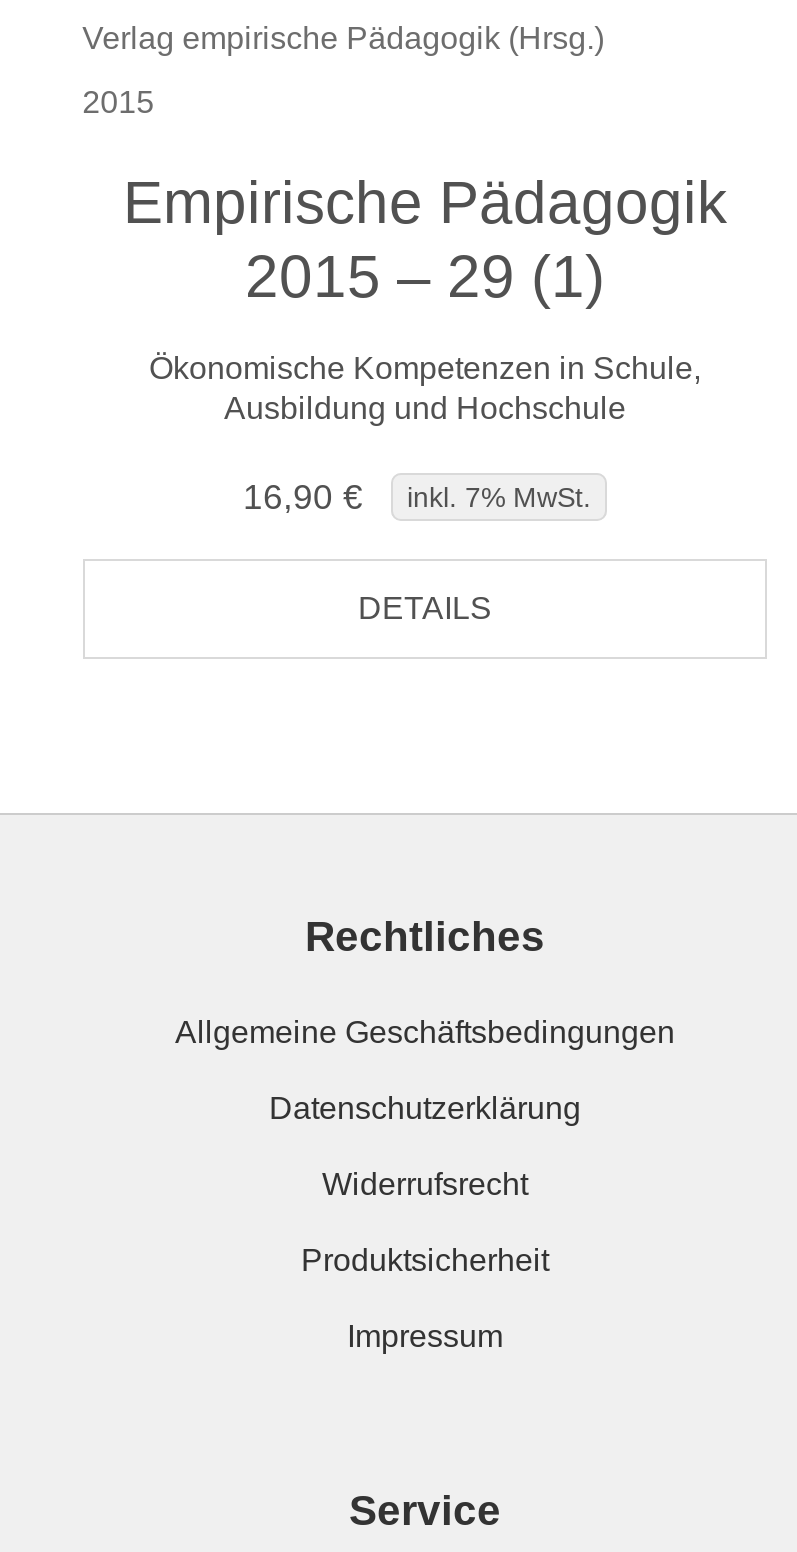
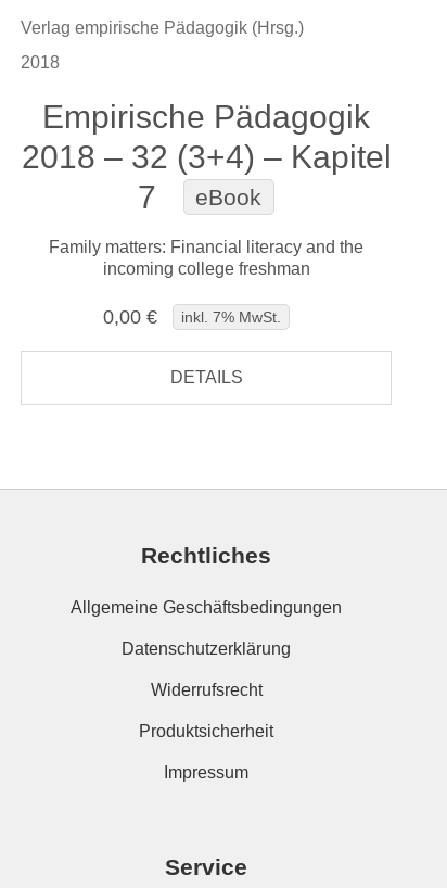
- 2015
+ 2018

- 2015 – 29 (1)
+ 2018 – 32 (3+4) – Kapitel
+ 7
+ eBook

- Ökonomische Kompetenzen in Schule,
- Ausbildung und Hochschule
+ Family matters: Financial literacy and the
+ incoming college freshman

- 16,90 € inkl. 7% MwSt.
+ 0,00 € inkl. 7% MwSt.
